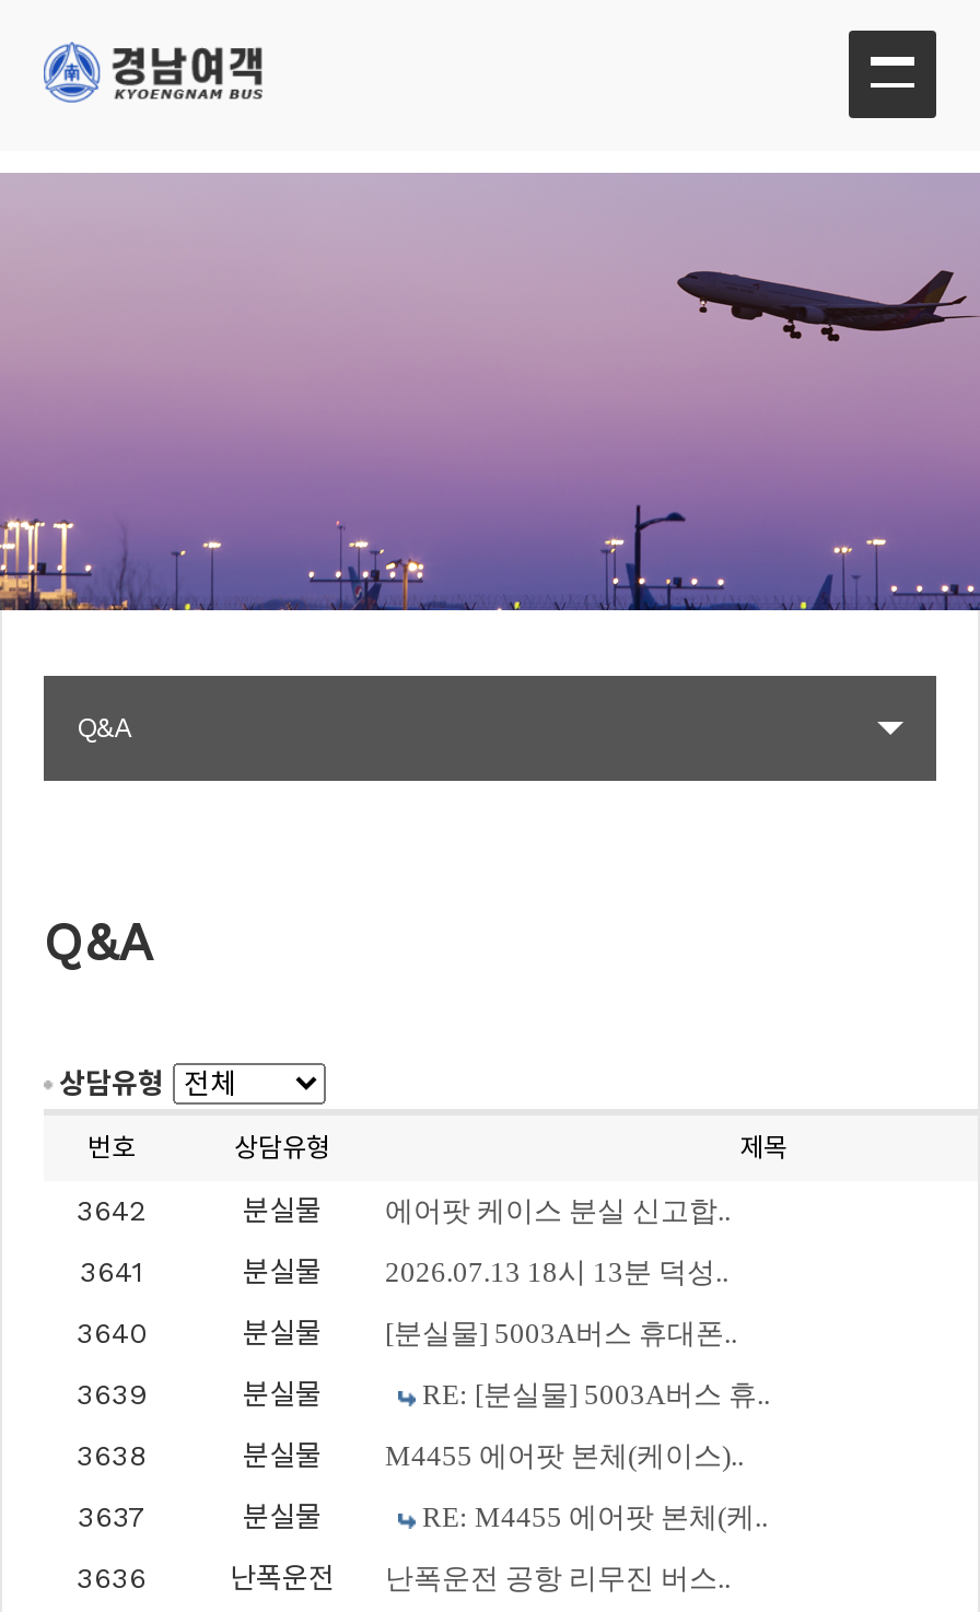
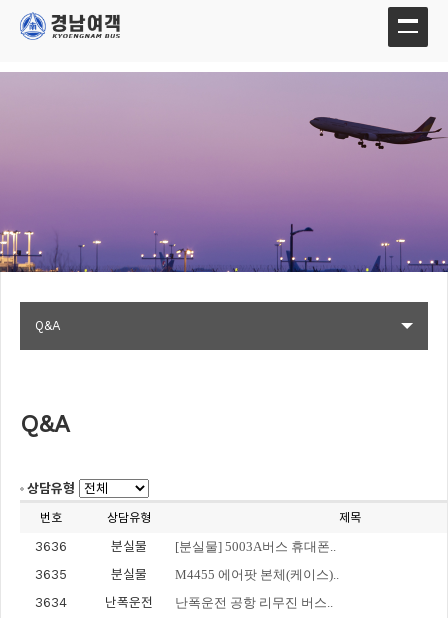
- 3642
- 분실물
- 에어팟 케이스 분실 신고합..
- 3641
- 분실물
- 2026.07.13 18시 13분 덕성..
- 3640
+ 3636

- 3639
- 분실물
- RE: [분실물] 5003A버스 휴..
- 3638
+ 3635

- 3637
- 분실물
- RE: M4455 에어팟 본체(케..
- 3636
+ 3634
